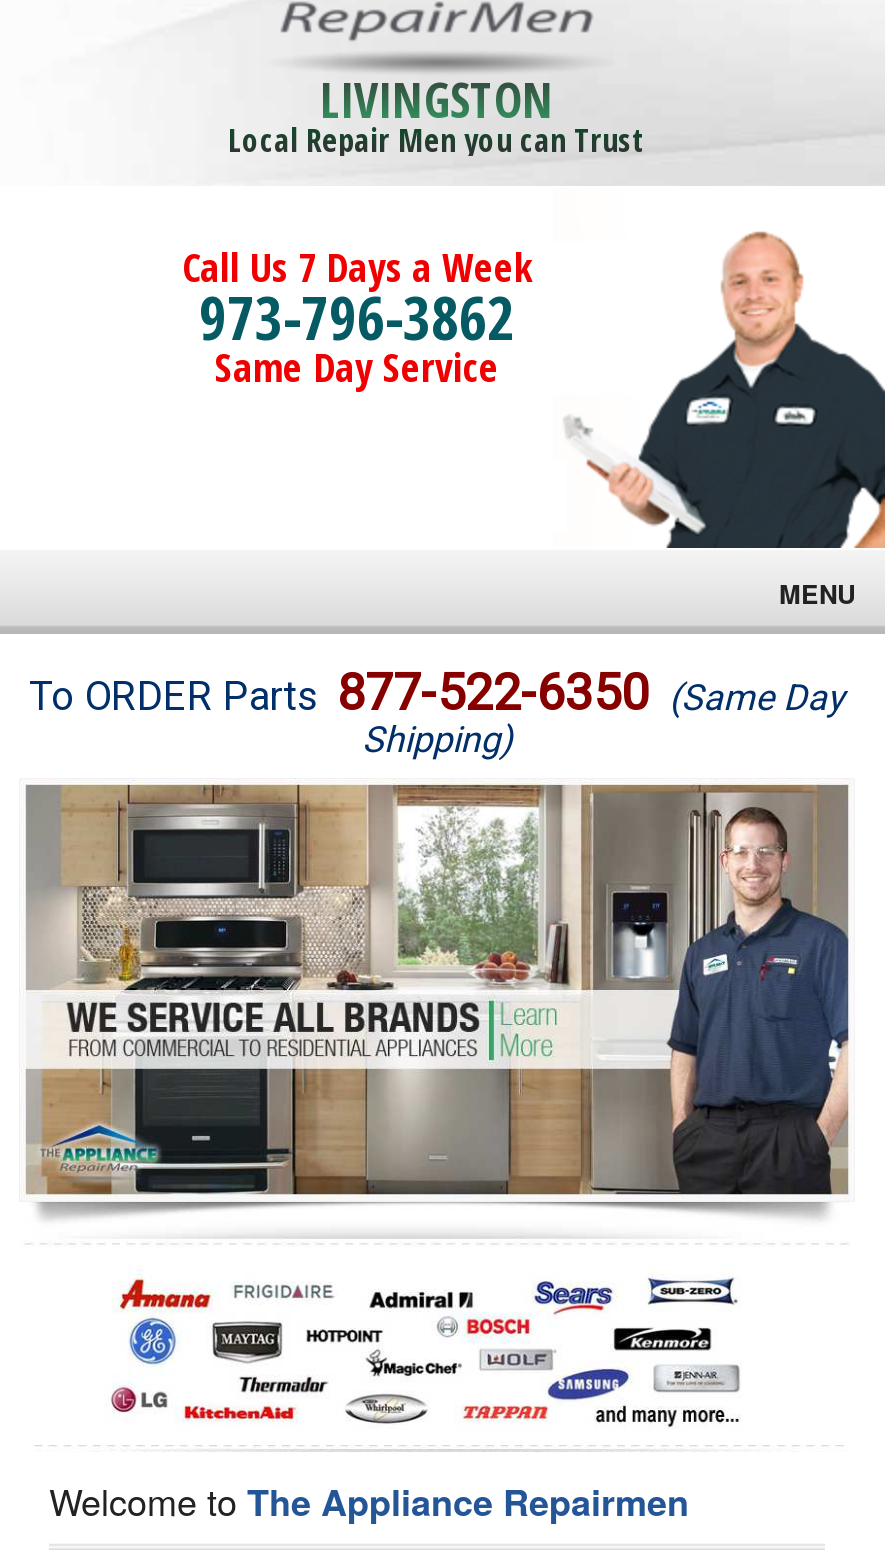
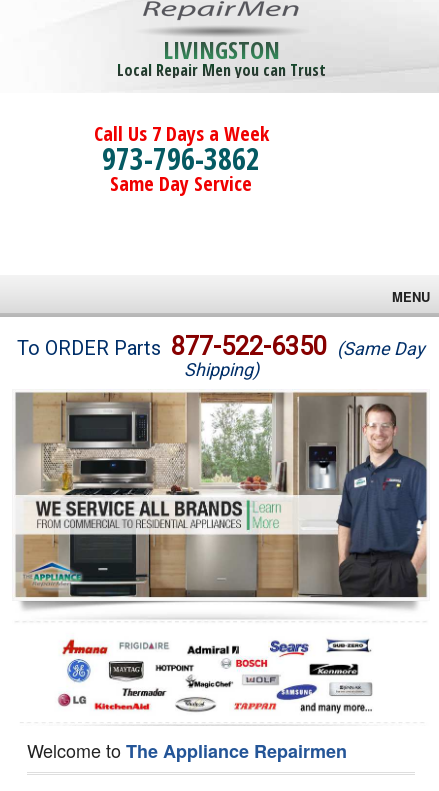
- [image]
